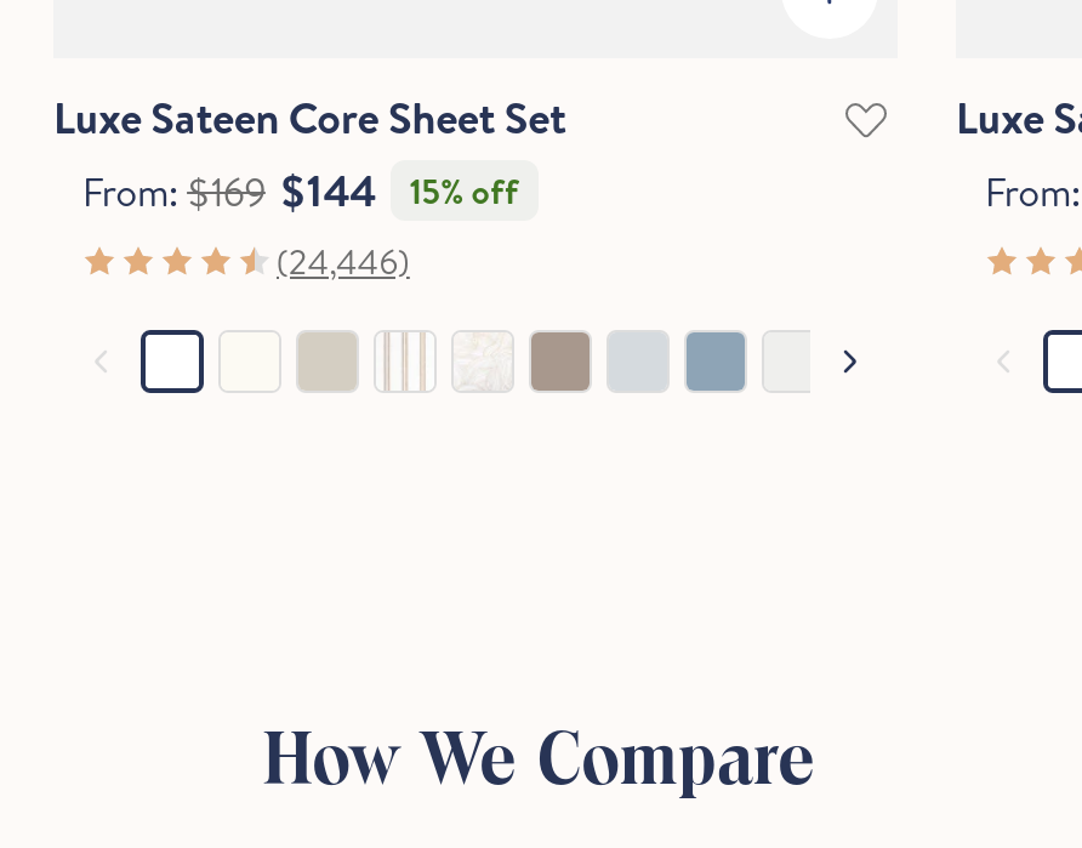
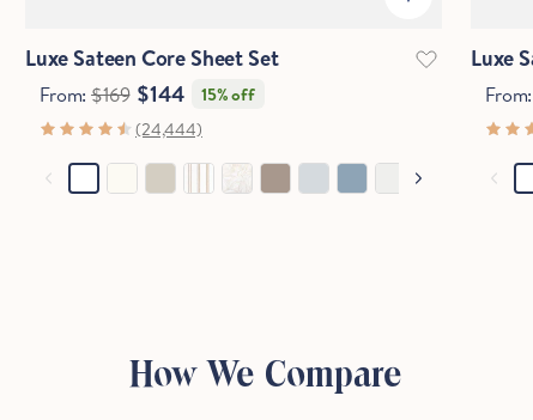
- (24,446)
+ (24,444)
